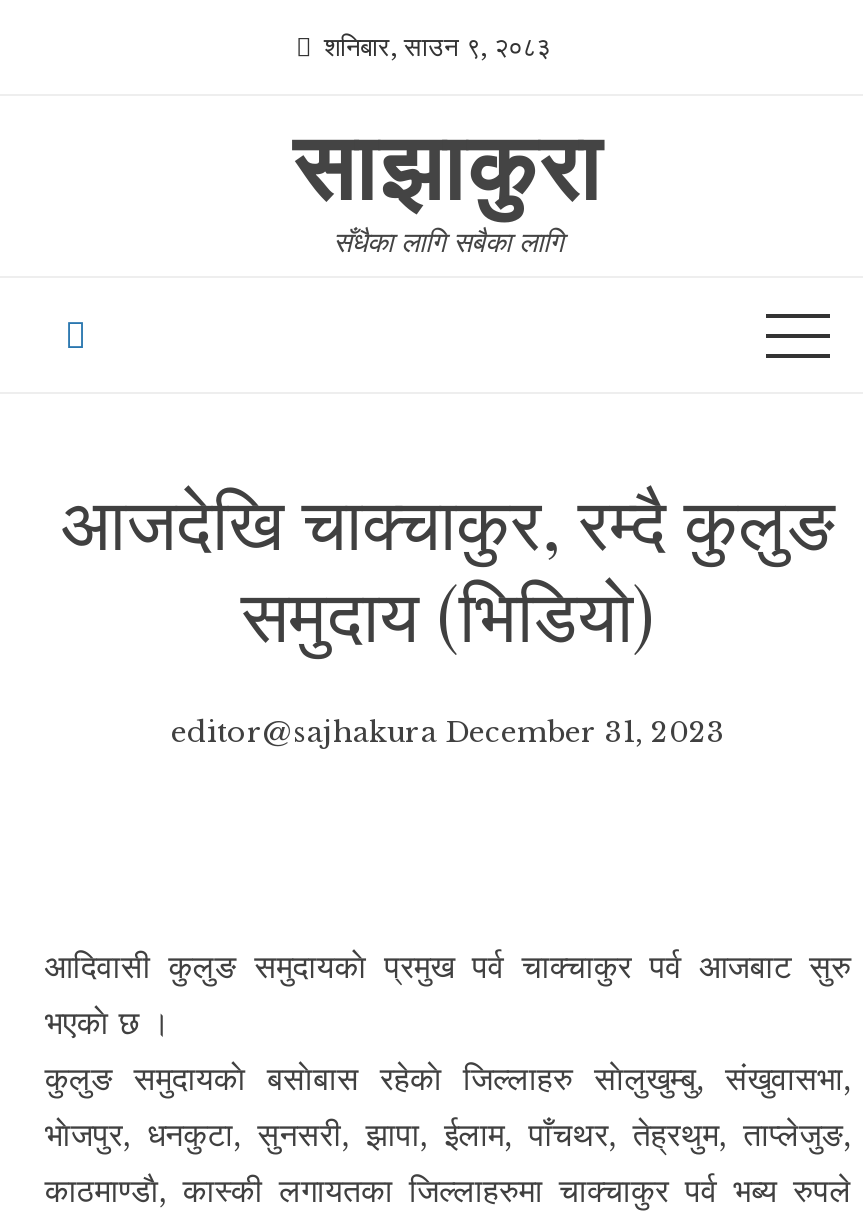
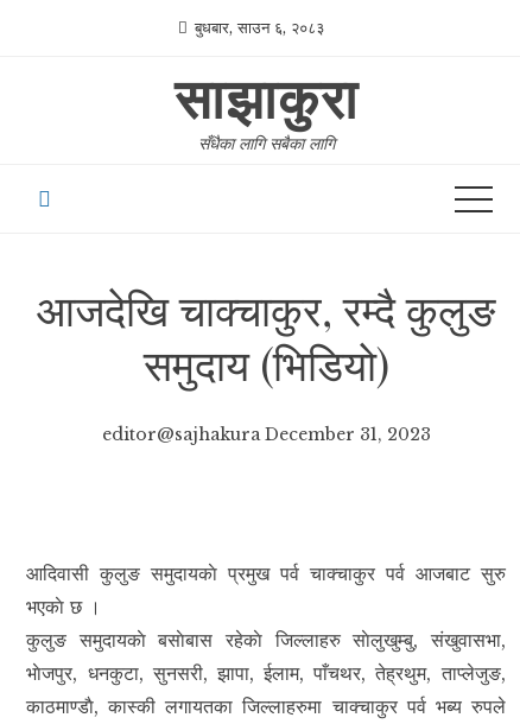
- शनिबार, साउन ९, २०८३
+ बुधबार, साउन ६, २०८३
